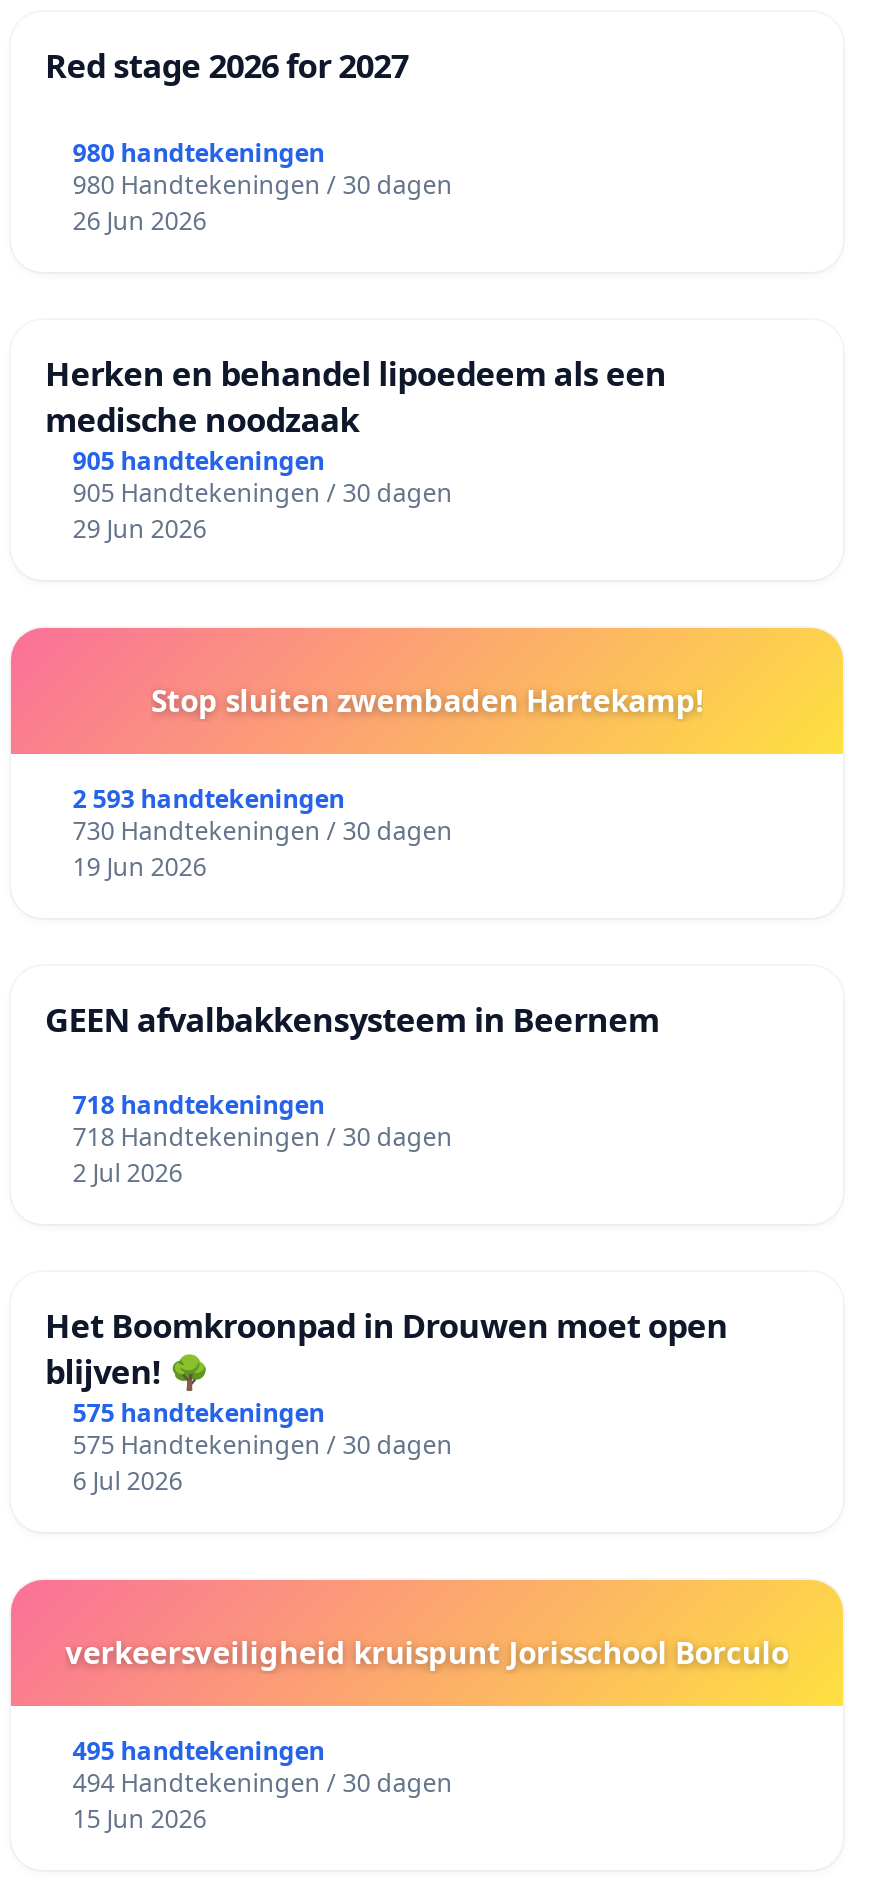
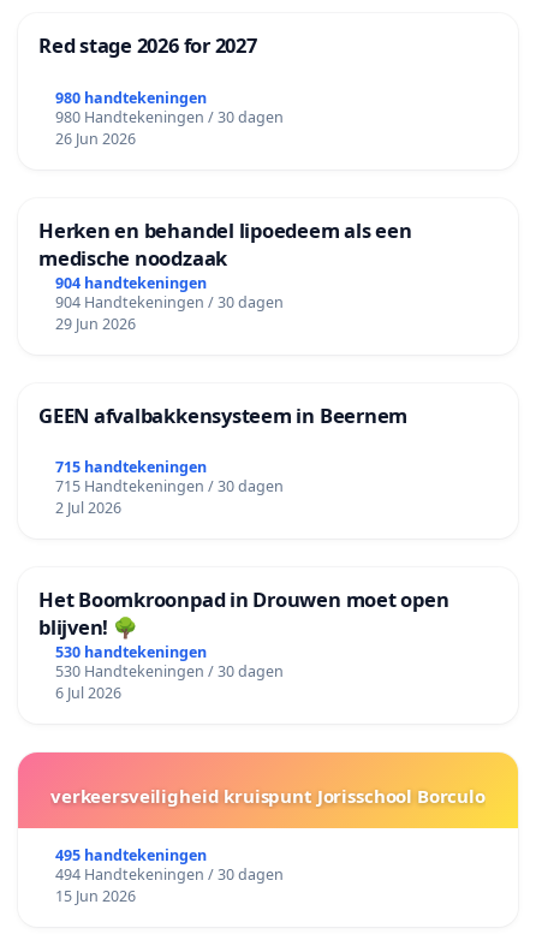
- 905 handtekeningen
+ 904 handtekeningen

- 905 Handtekeningen / 30 dagen
+ 904 Handtekeningen / 30 dagen

- Stop sluiten zwembaden Hartekamp!
- 2 593 handtekeningen
- 730 Handtekeningen / 30 dagen
- 19 Jun 2026

- 718 handtekeningen
+ 715 handtekeningen

- 718 Handtekeningen / 30 dagen
+ 715 Handtekeningen / 30 dagen

- 575 handtekeningen
+ 530 handtekeningen

- 575 Handtekeningen / 30 dagen
+ 530 Handtekeningen / 30 dagen
